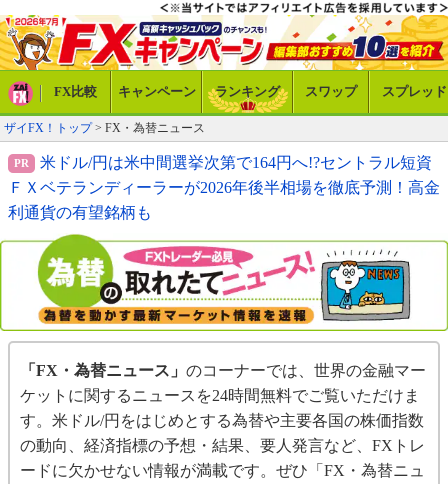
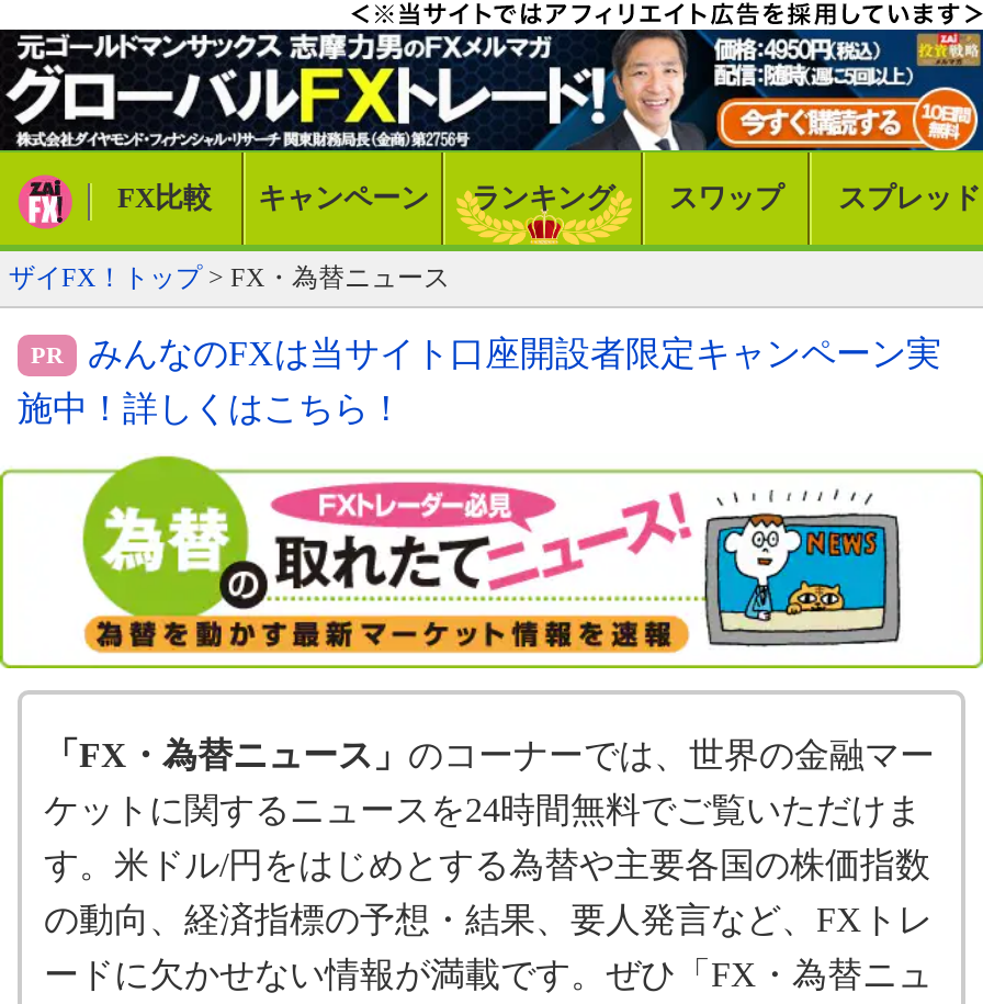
- [image]
+ [image]

- 米ドル/円は米中間選挙次第で164円へ!?セントラル短資
- ＦＸベテランディーラーが2026年後半相場を徹底予測！高金
- 利通貨の有望銘柄も
+ みんなのFXは当サイト口座開設者限定キャンペーン実
+ 施中！詳しくはこちら！
